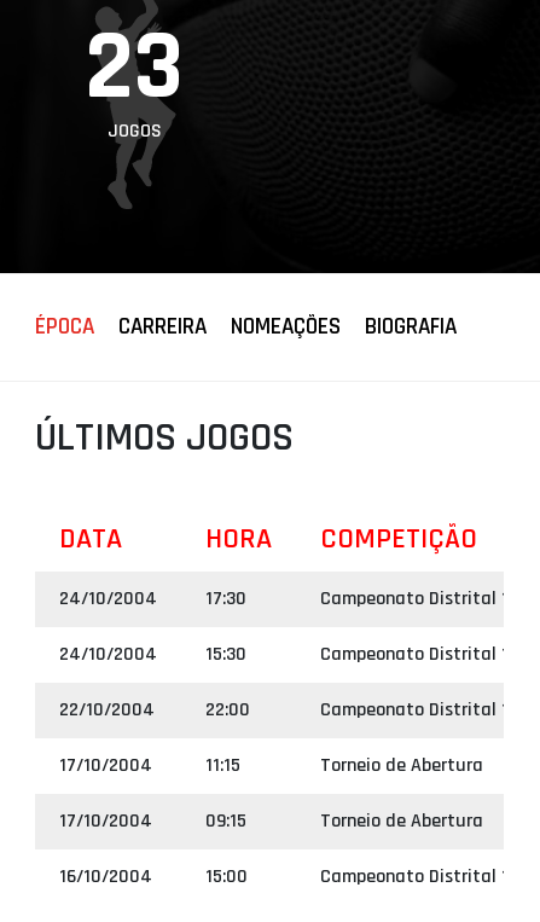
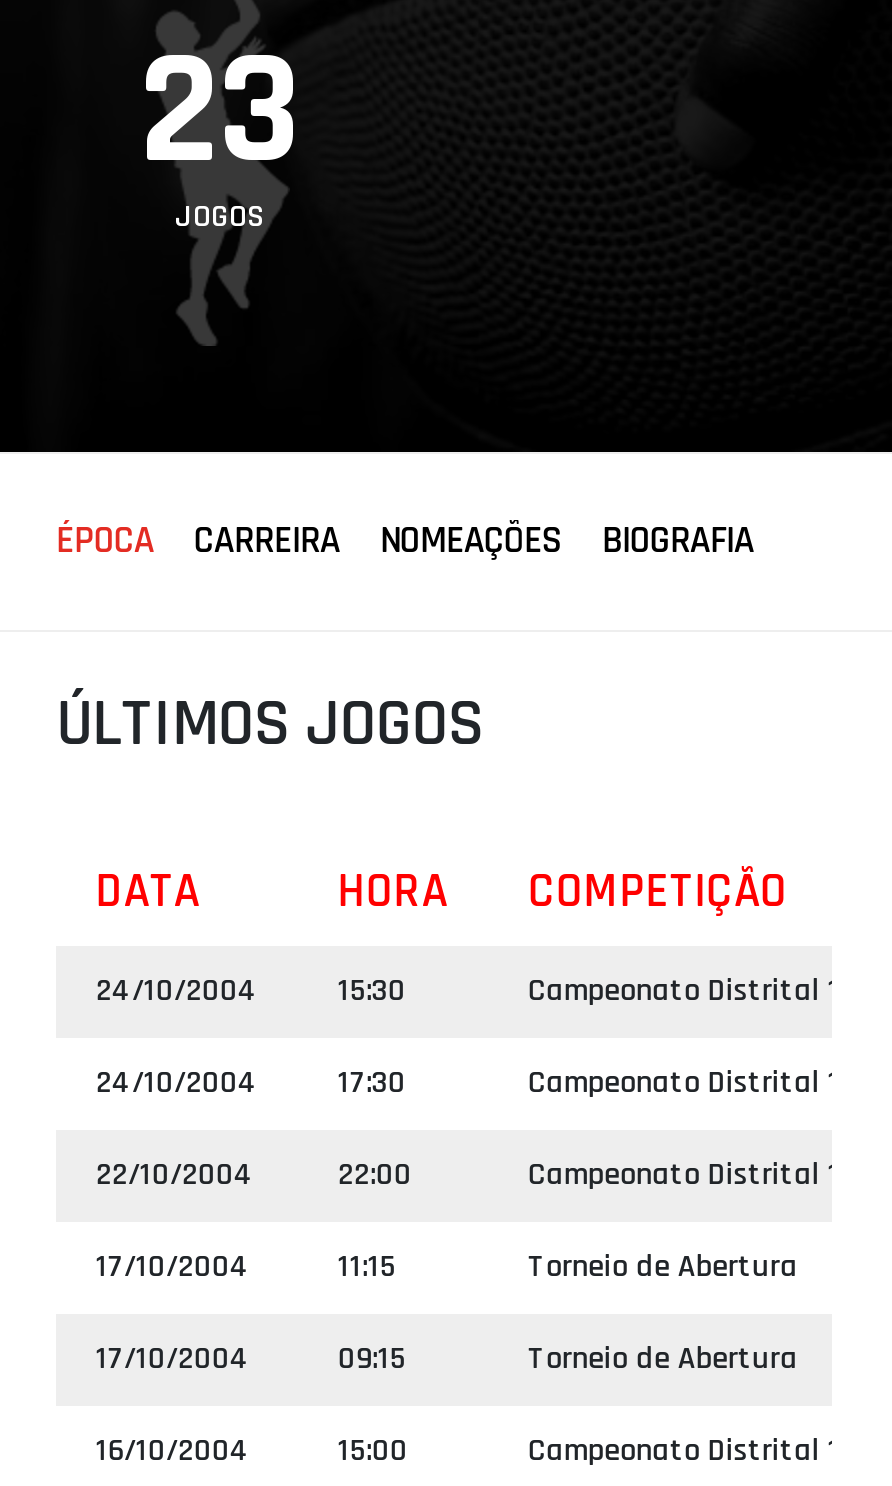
- 24/10/2004 17:30
+ 24/10/2004 15:30

- 24/10/2004 15:30
+ 24/10/2004 17:30
